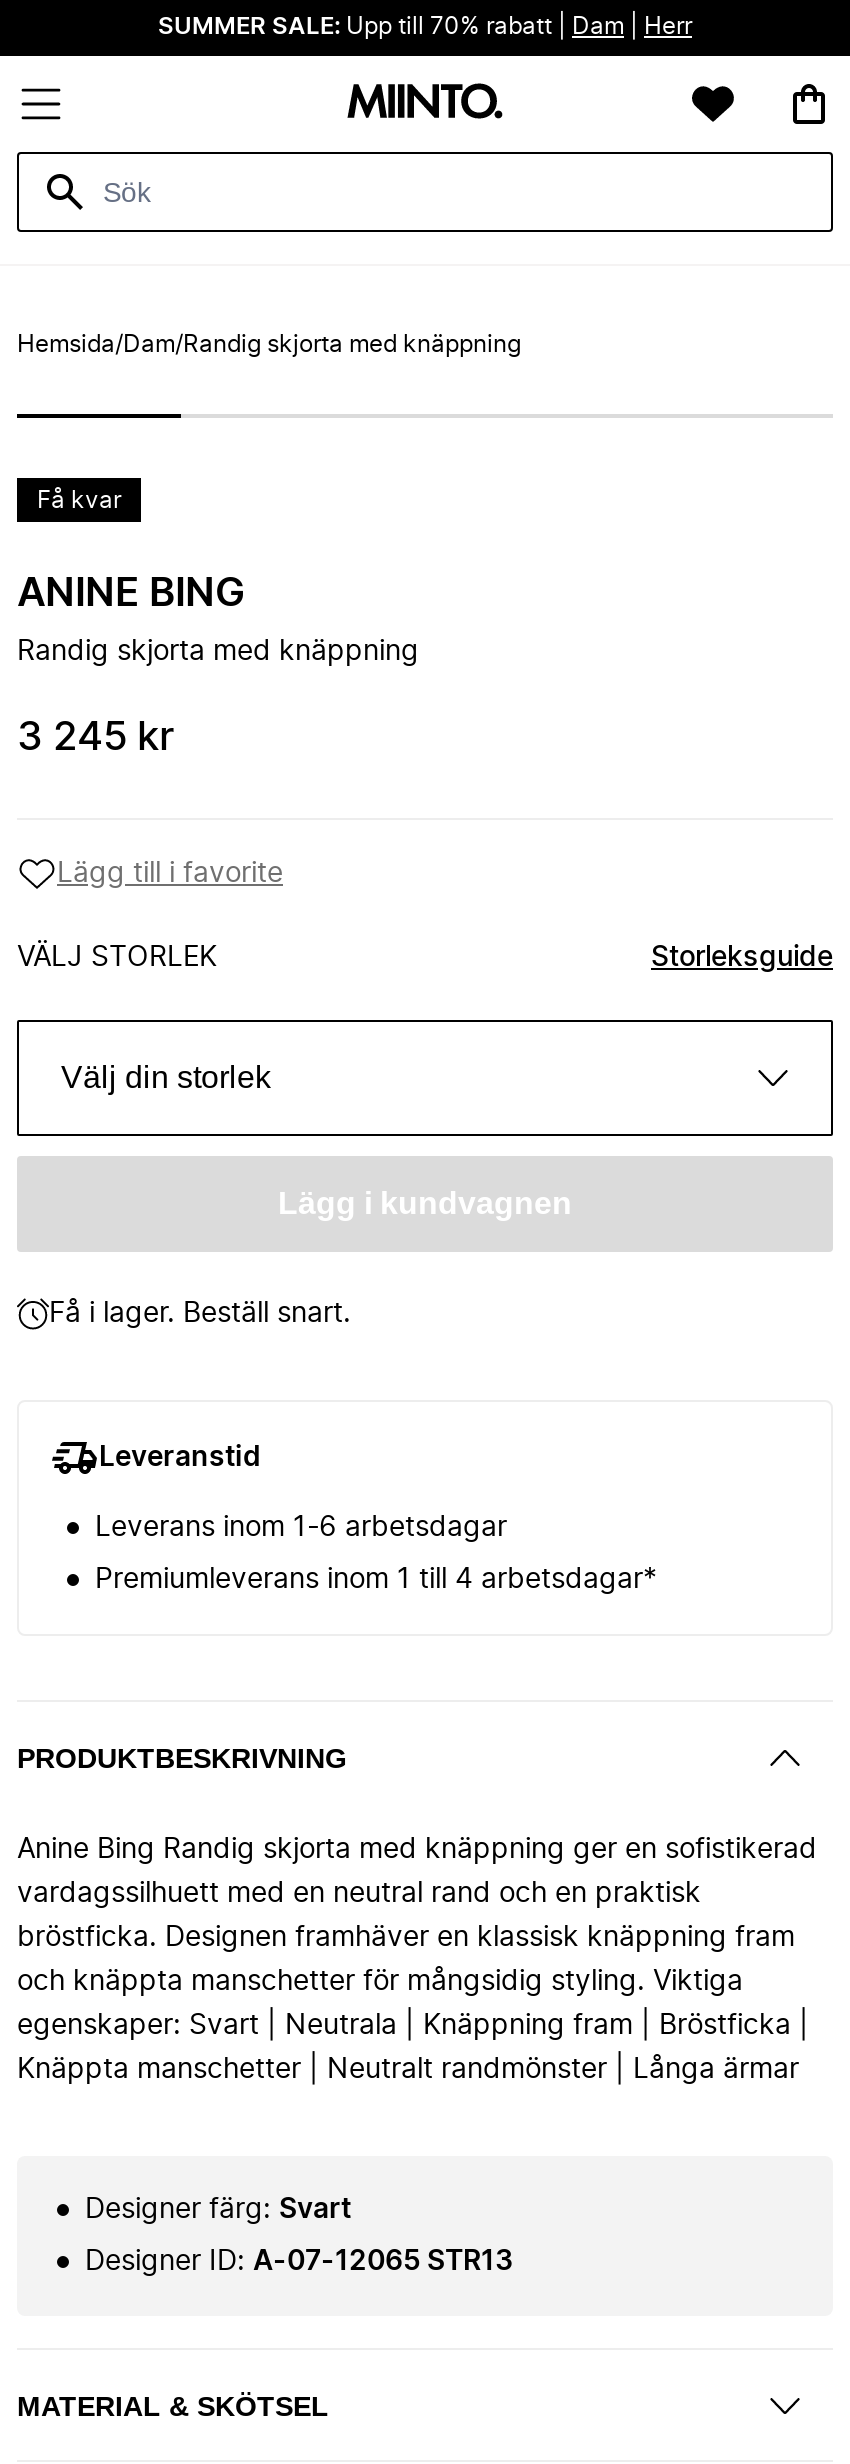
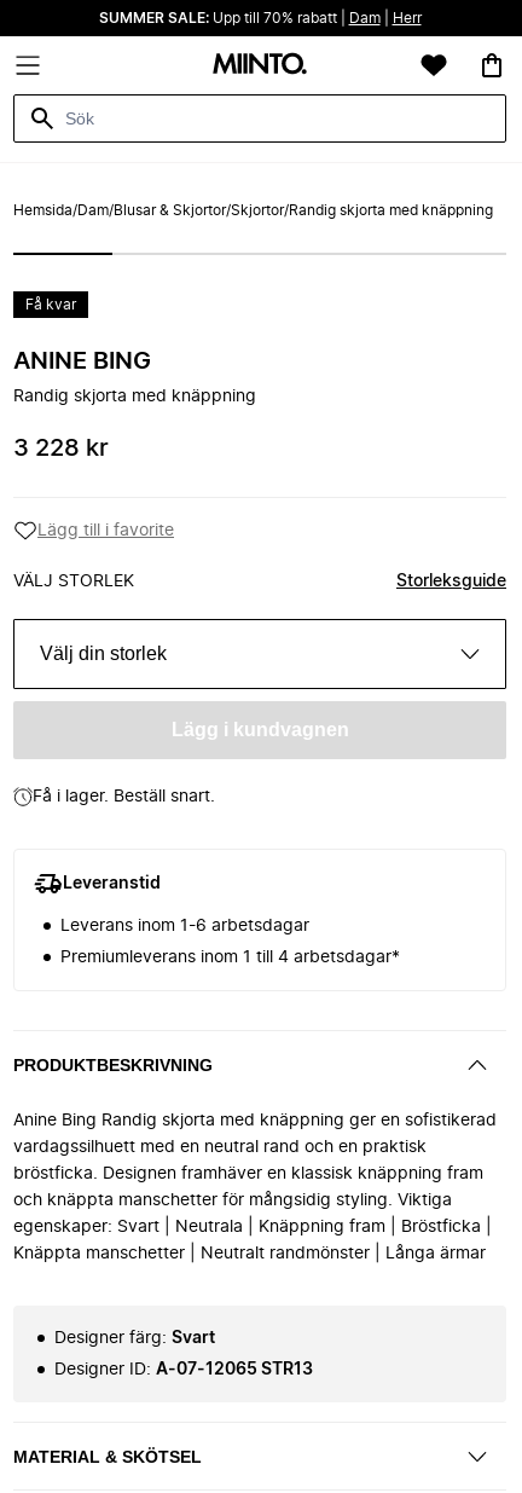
- Hemsida/Dam/Randig skjorta med knäppning
+ Hemsida/Dam/Blusar & Skjortor/Skjortor/Randig skjorta med knäppning

- 3 245 kr
+ 3 228 kr
